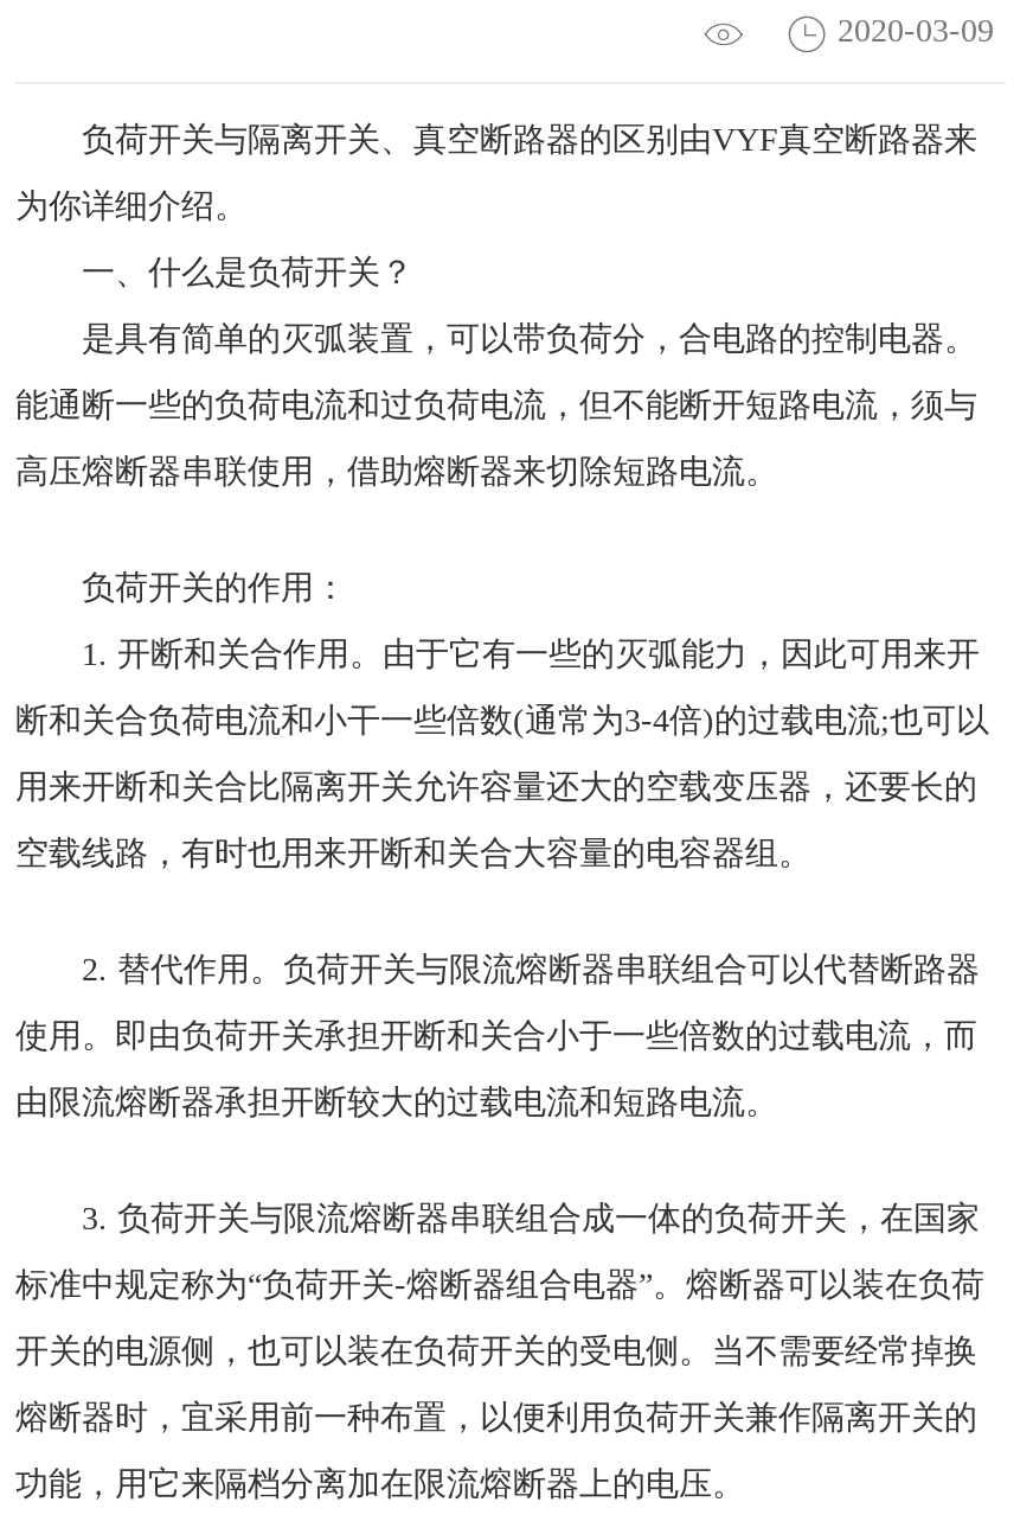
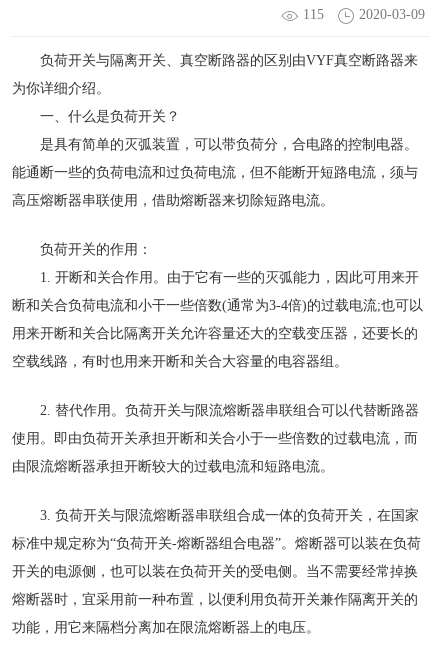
+ 115
